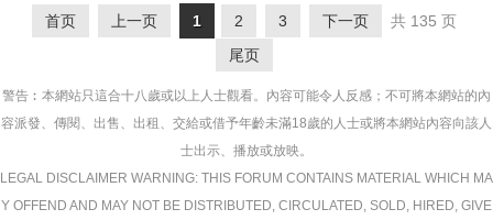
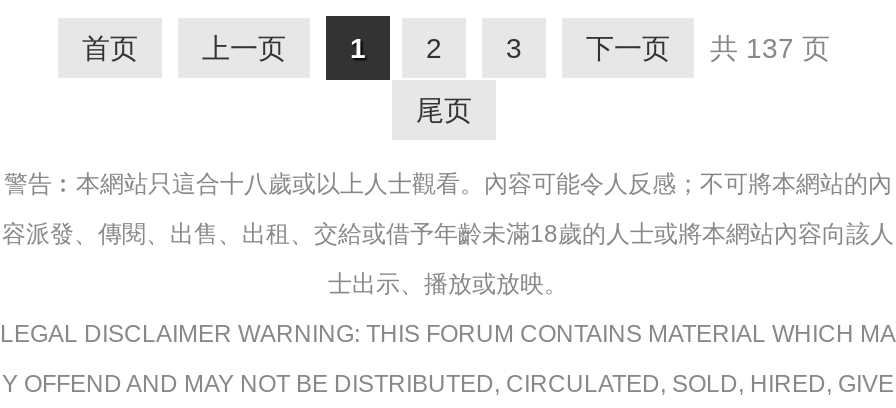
- 首页 上一页 1 2 3 下一页 共 135 页
+ 首页 上一页 1 2 3 下一页 共 137 页
